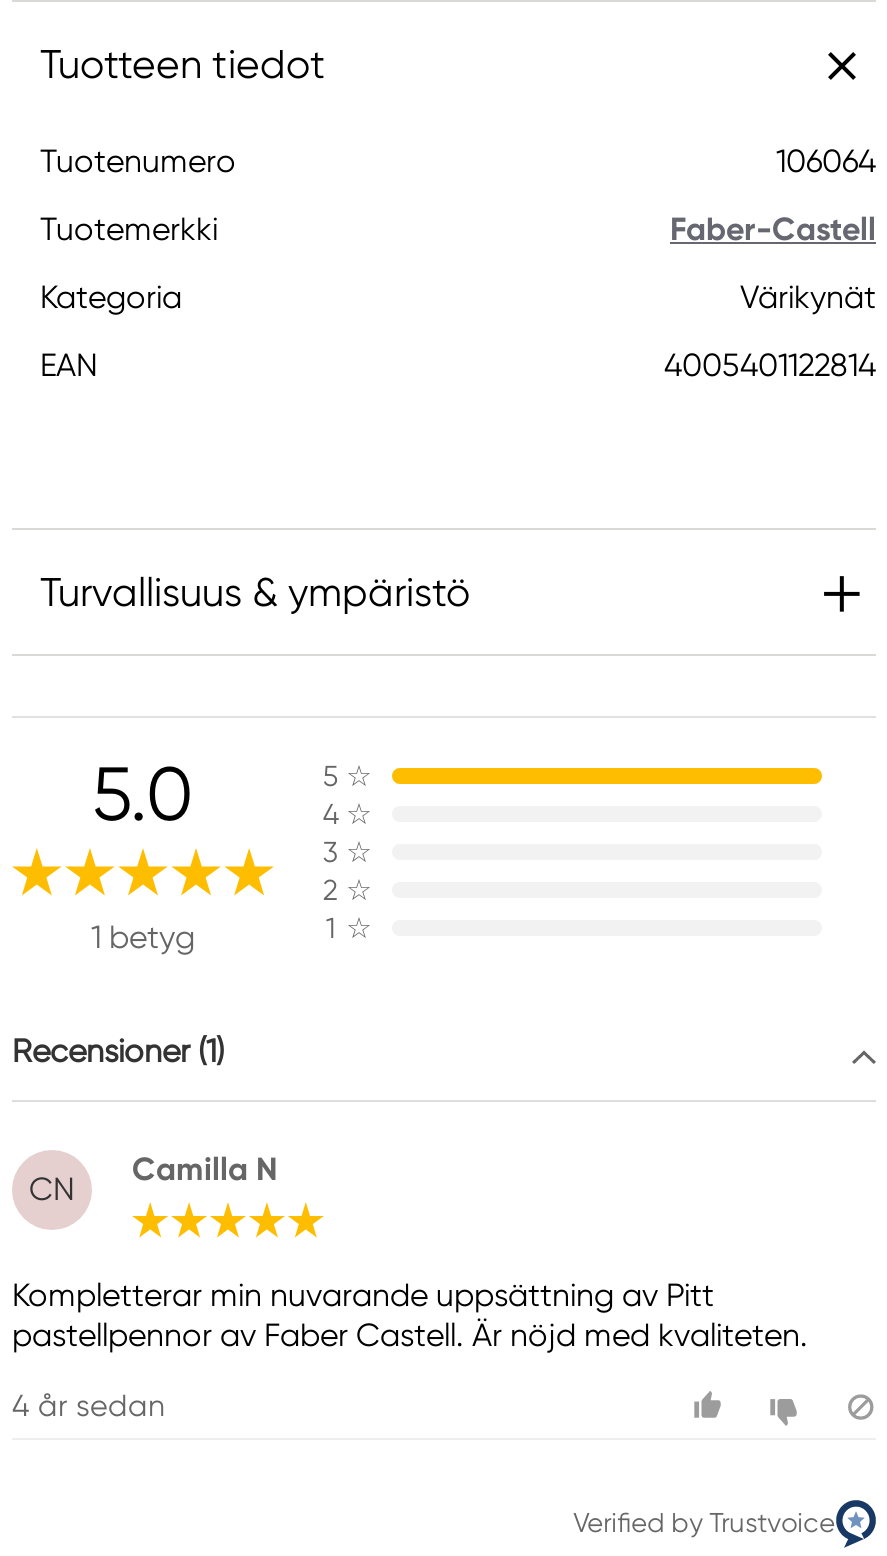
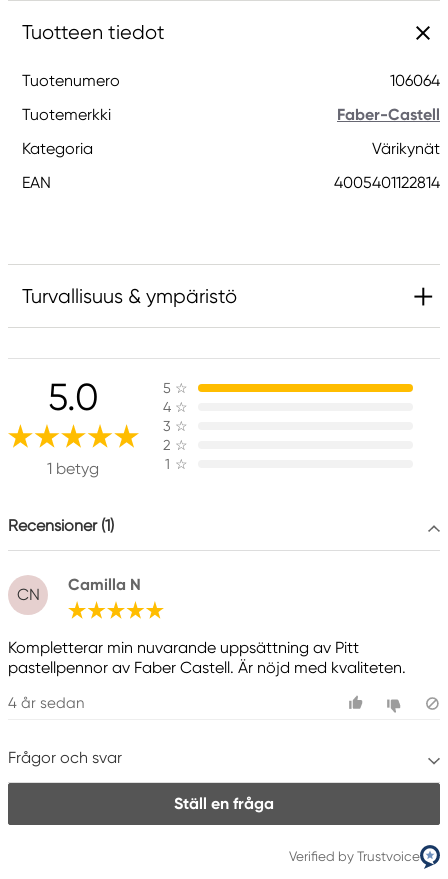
+ Frågor och svar
+ Ställ en fråga
